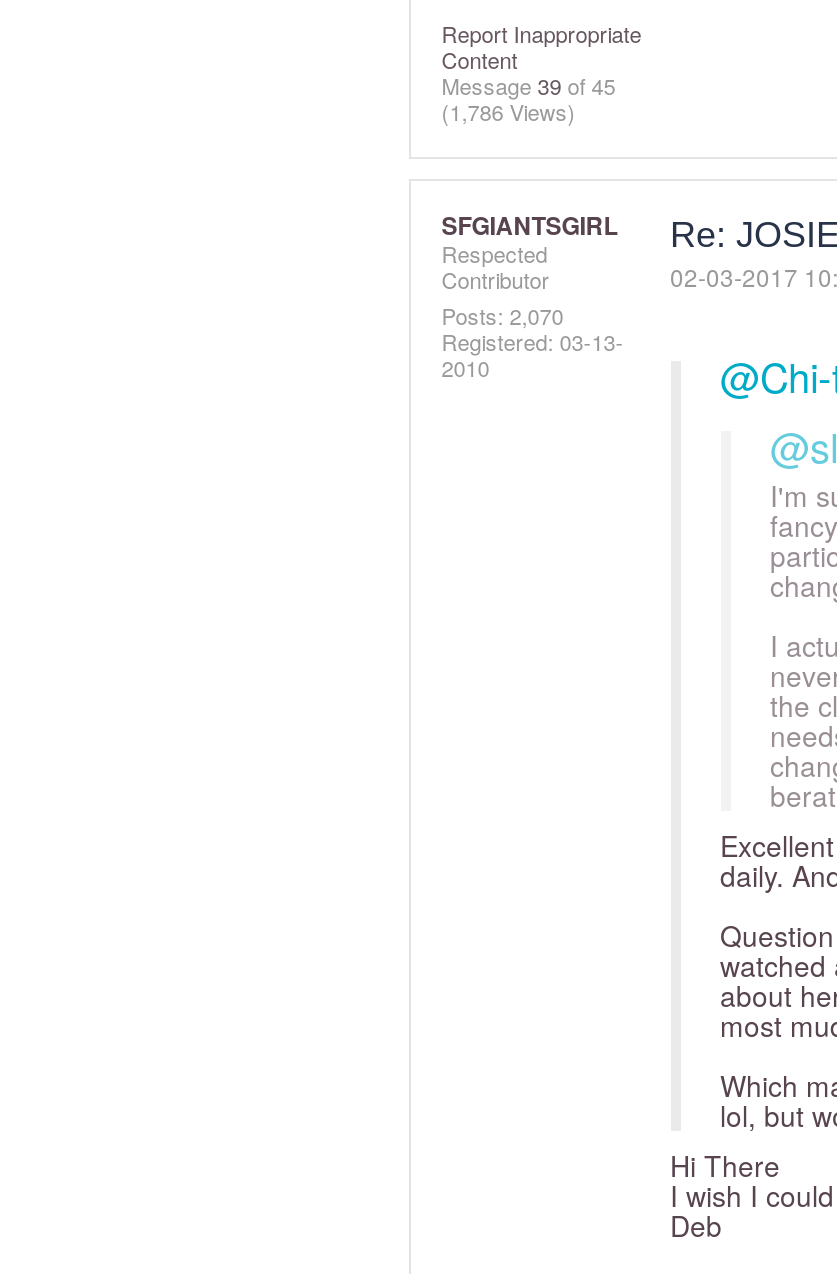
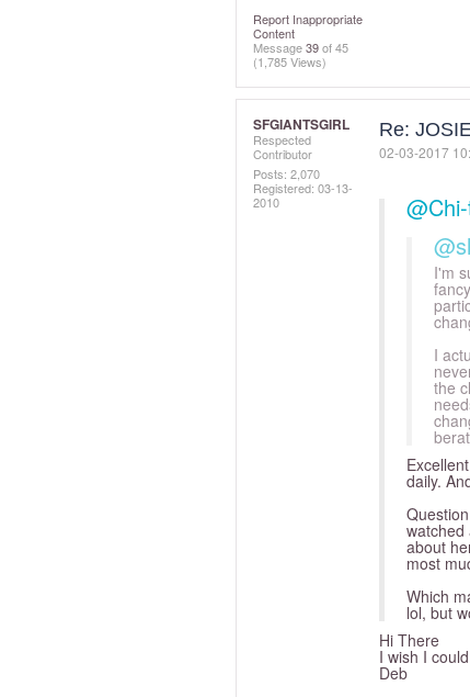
- (1,786 Views)
+ (1,785 Views)
